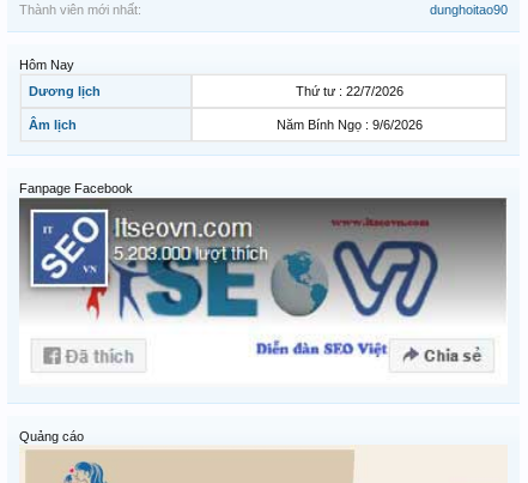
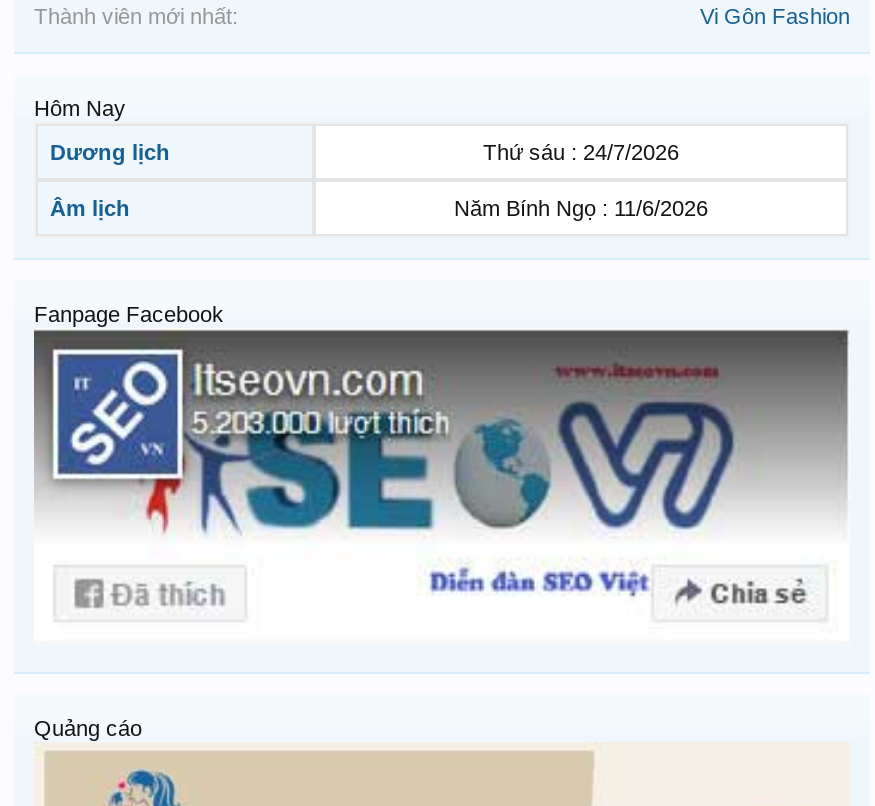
- dunghoitao90
+ Vi Gôn Fashion

- Thứ tư : 22/7/2026
+ Thứ sáu : 24/7/2026

- Năm Bính Ngọ : 9/6/2026
+ Năm Bính Ngọ : 11/6/2026
